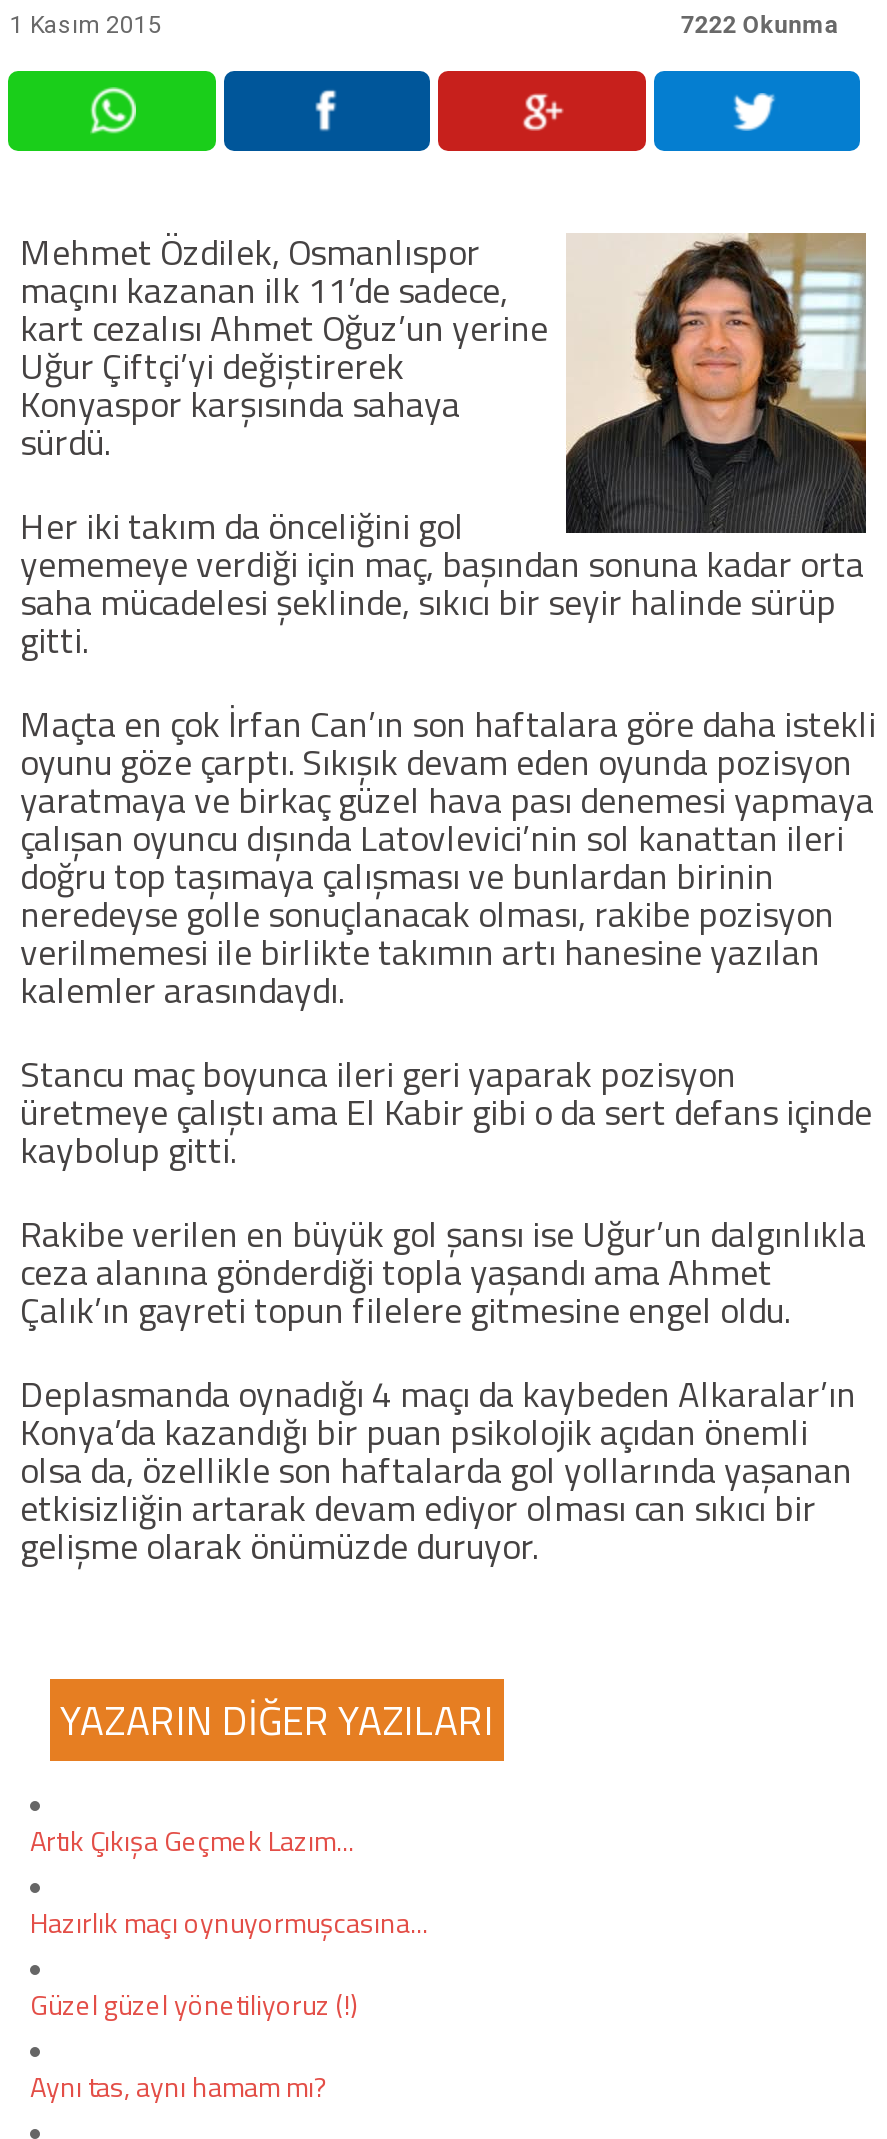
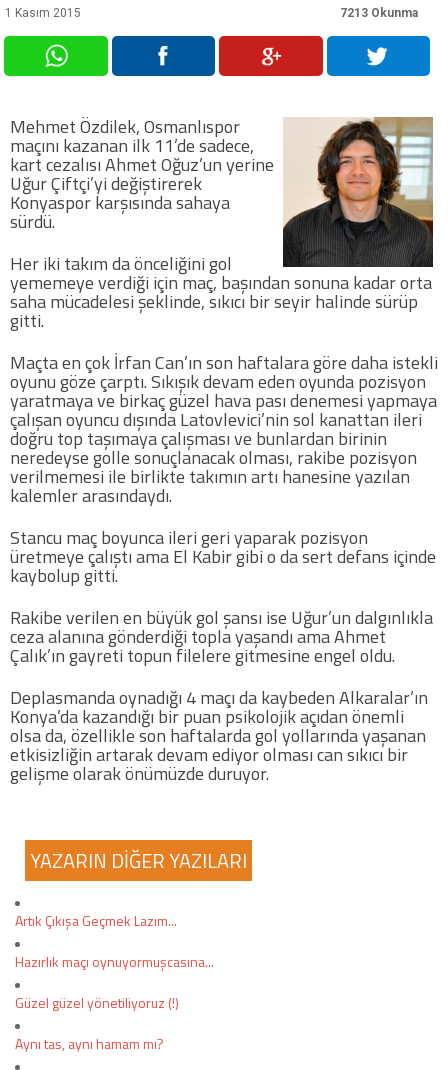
- 7222 Okunma
+ 7213 Okunma
